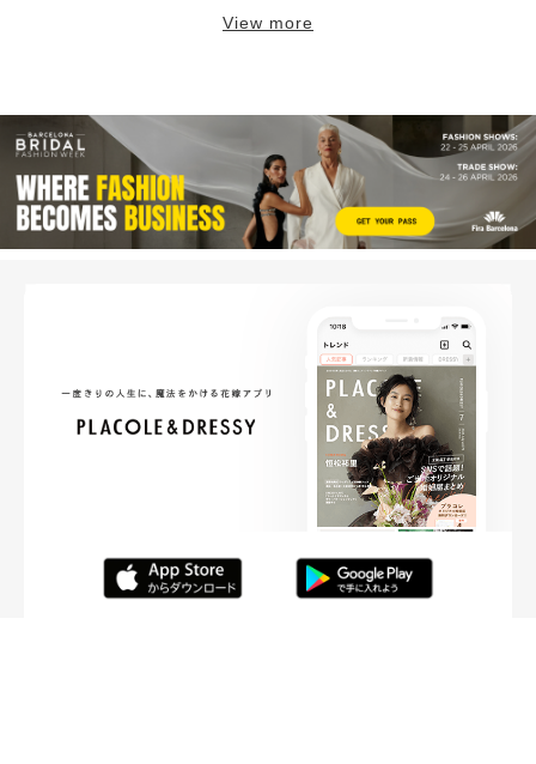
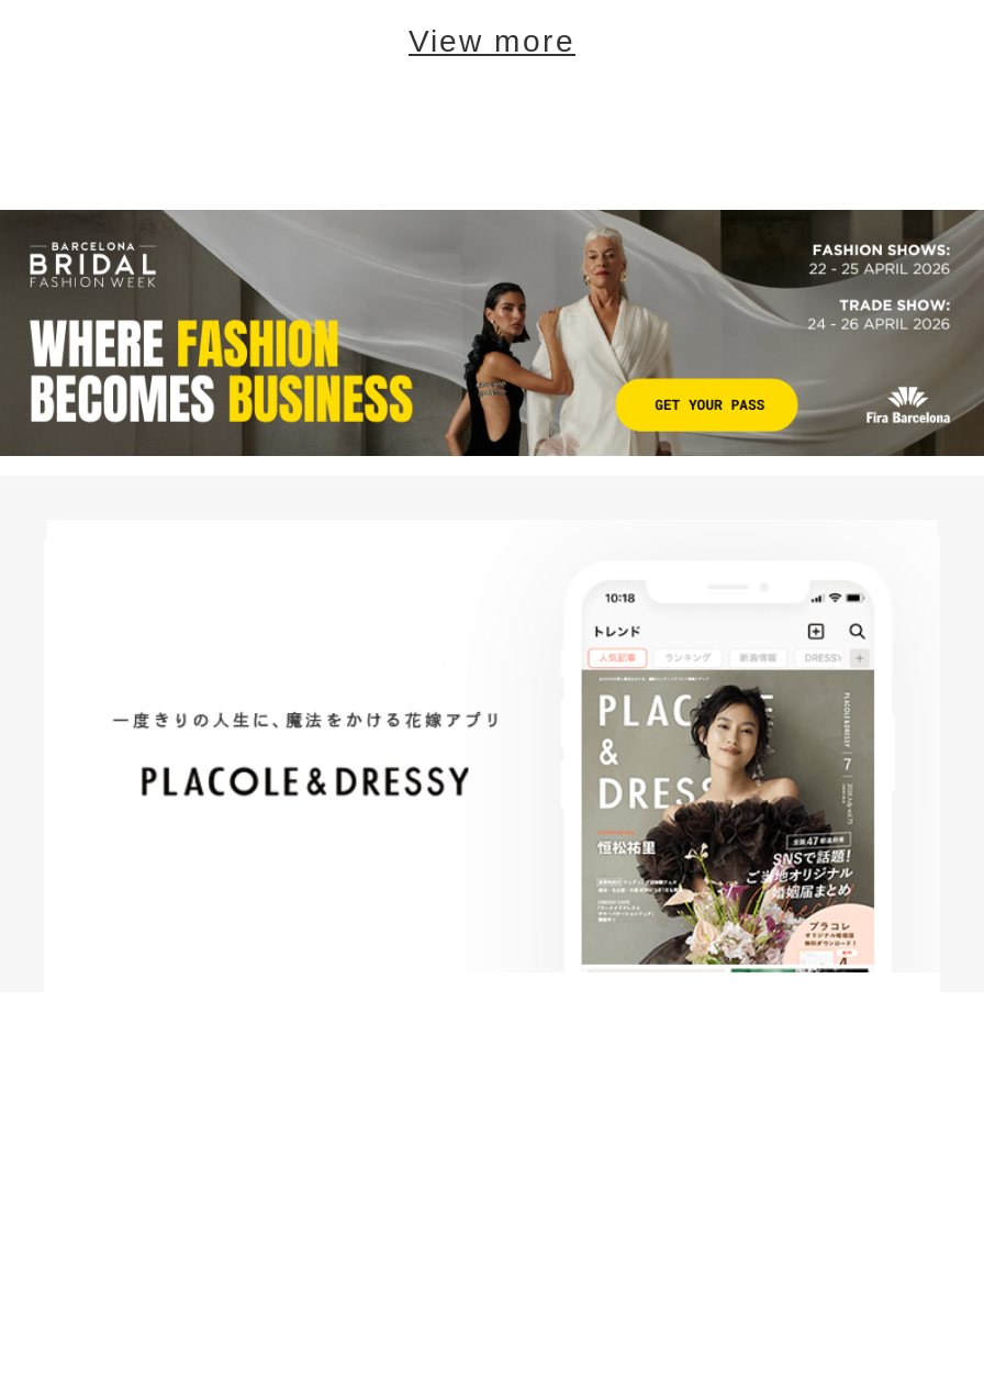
- [image]

- [image]
